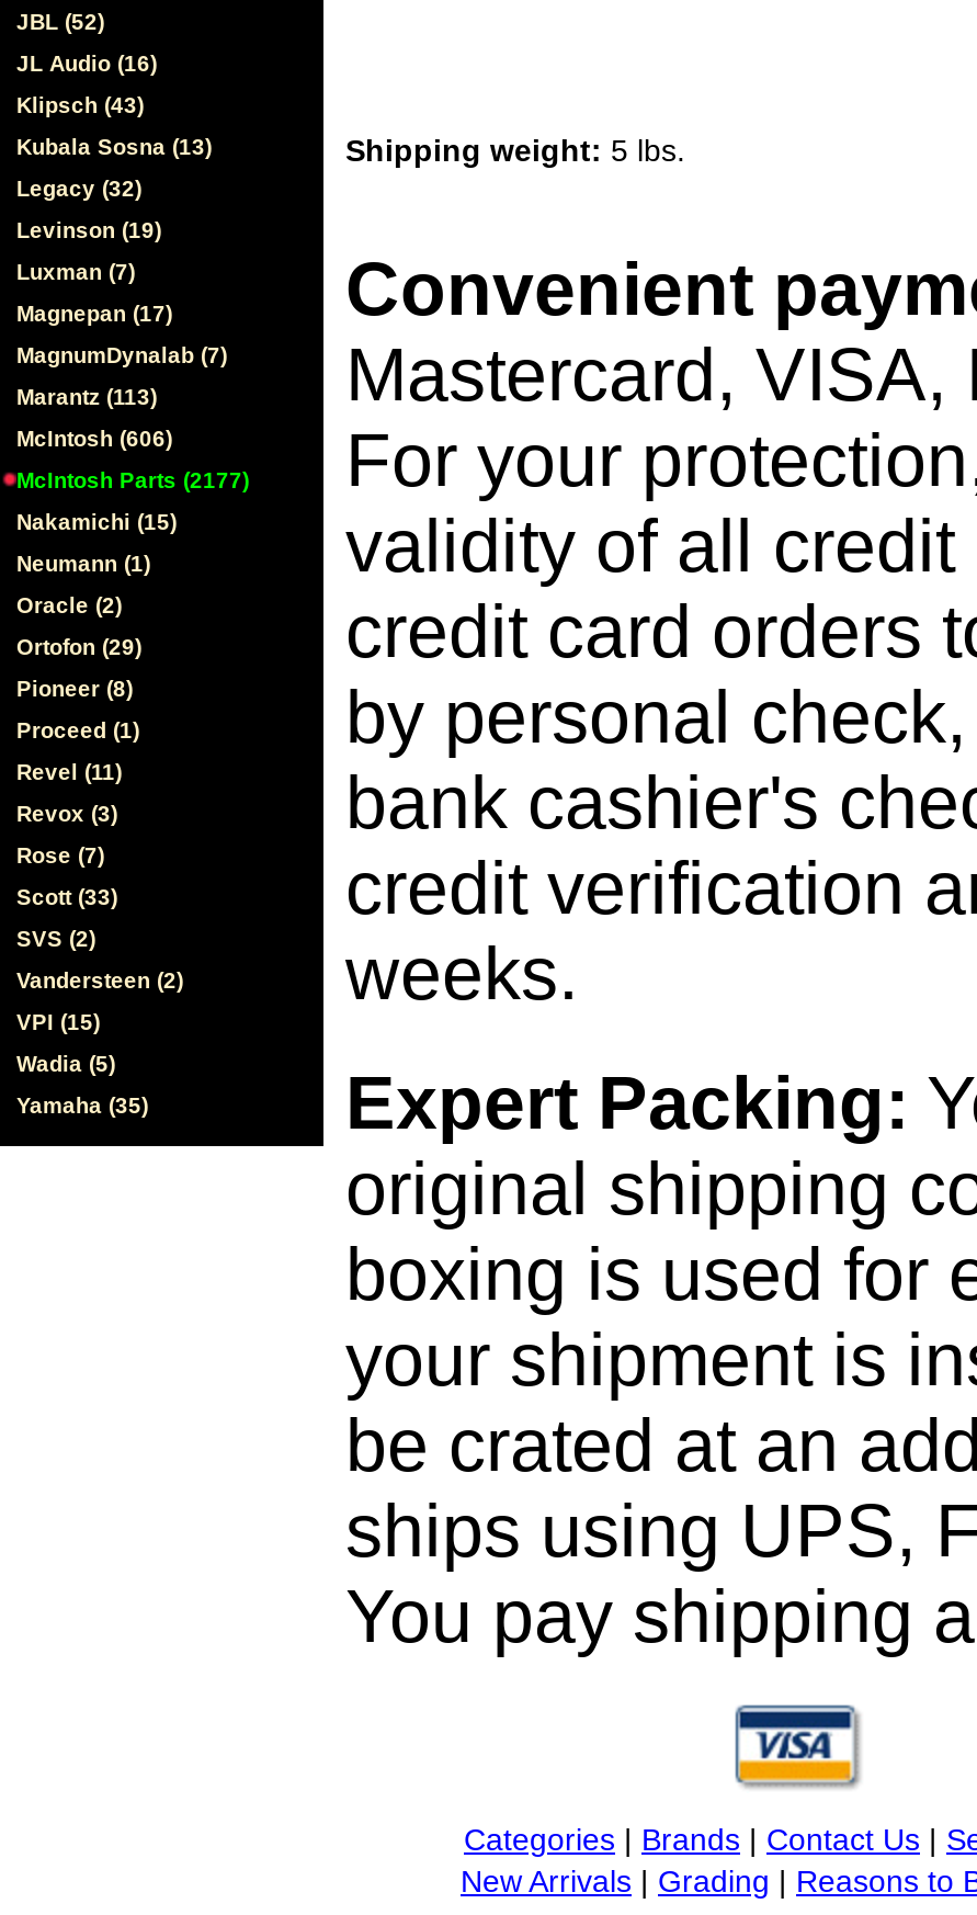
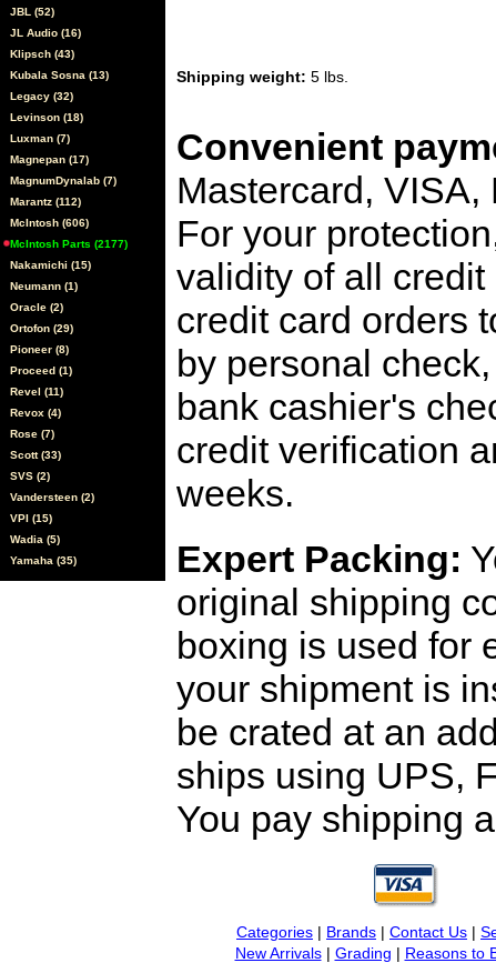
- Levinson (19)
+ Levinson (18)

- Marantz (113)
+ Marantz (112)

- Revox (3)
+ Revox (4)
